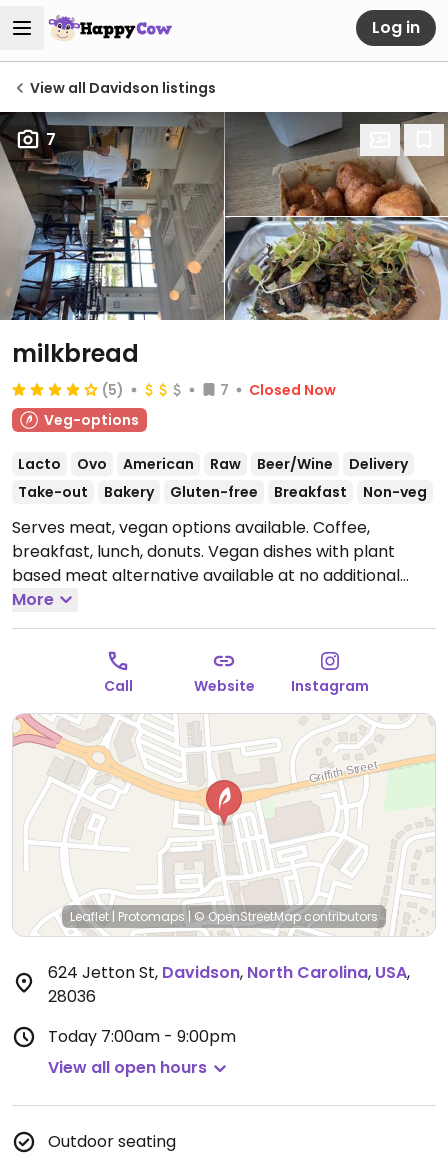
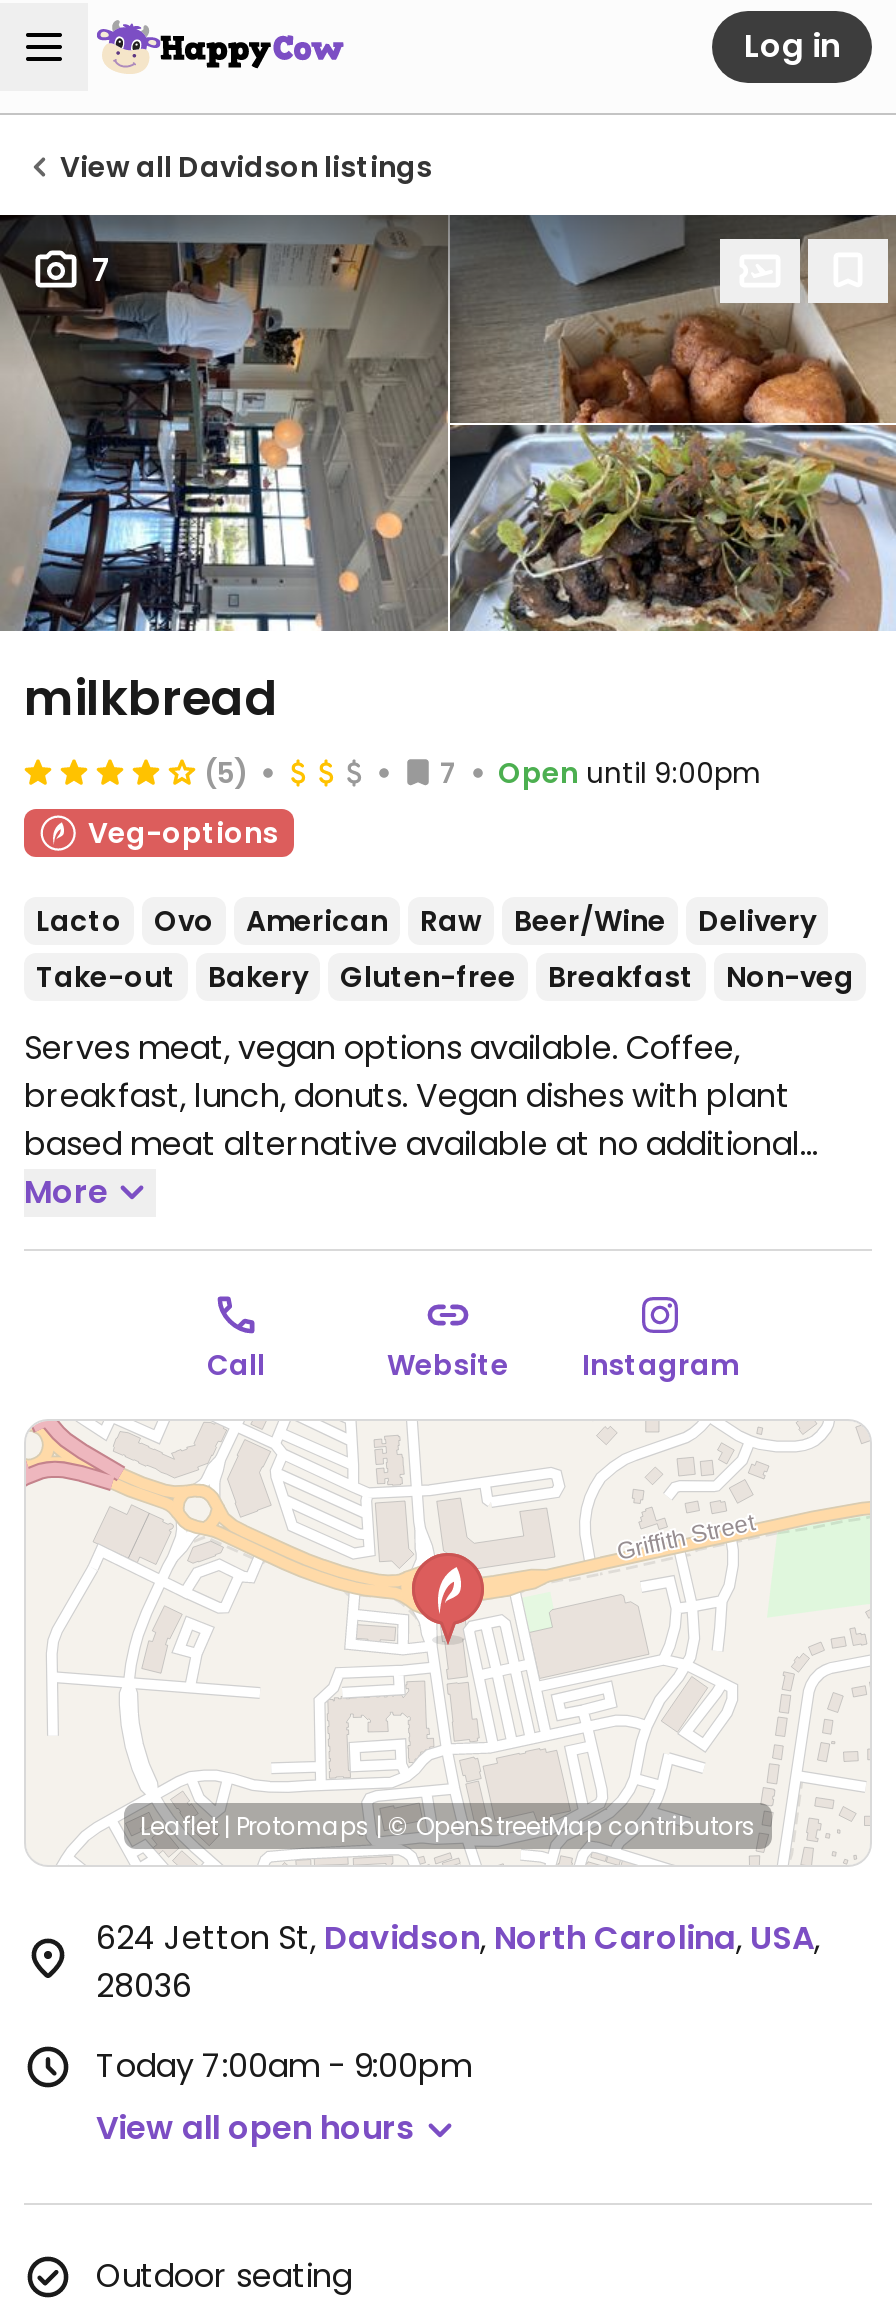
- Closed Now
+ Open until 9:00pm
